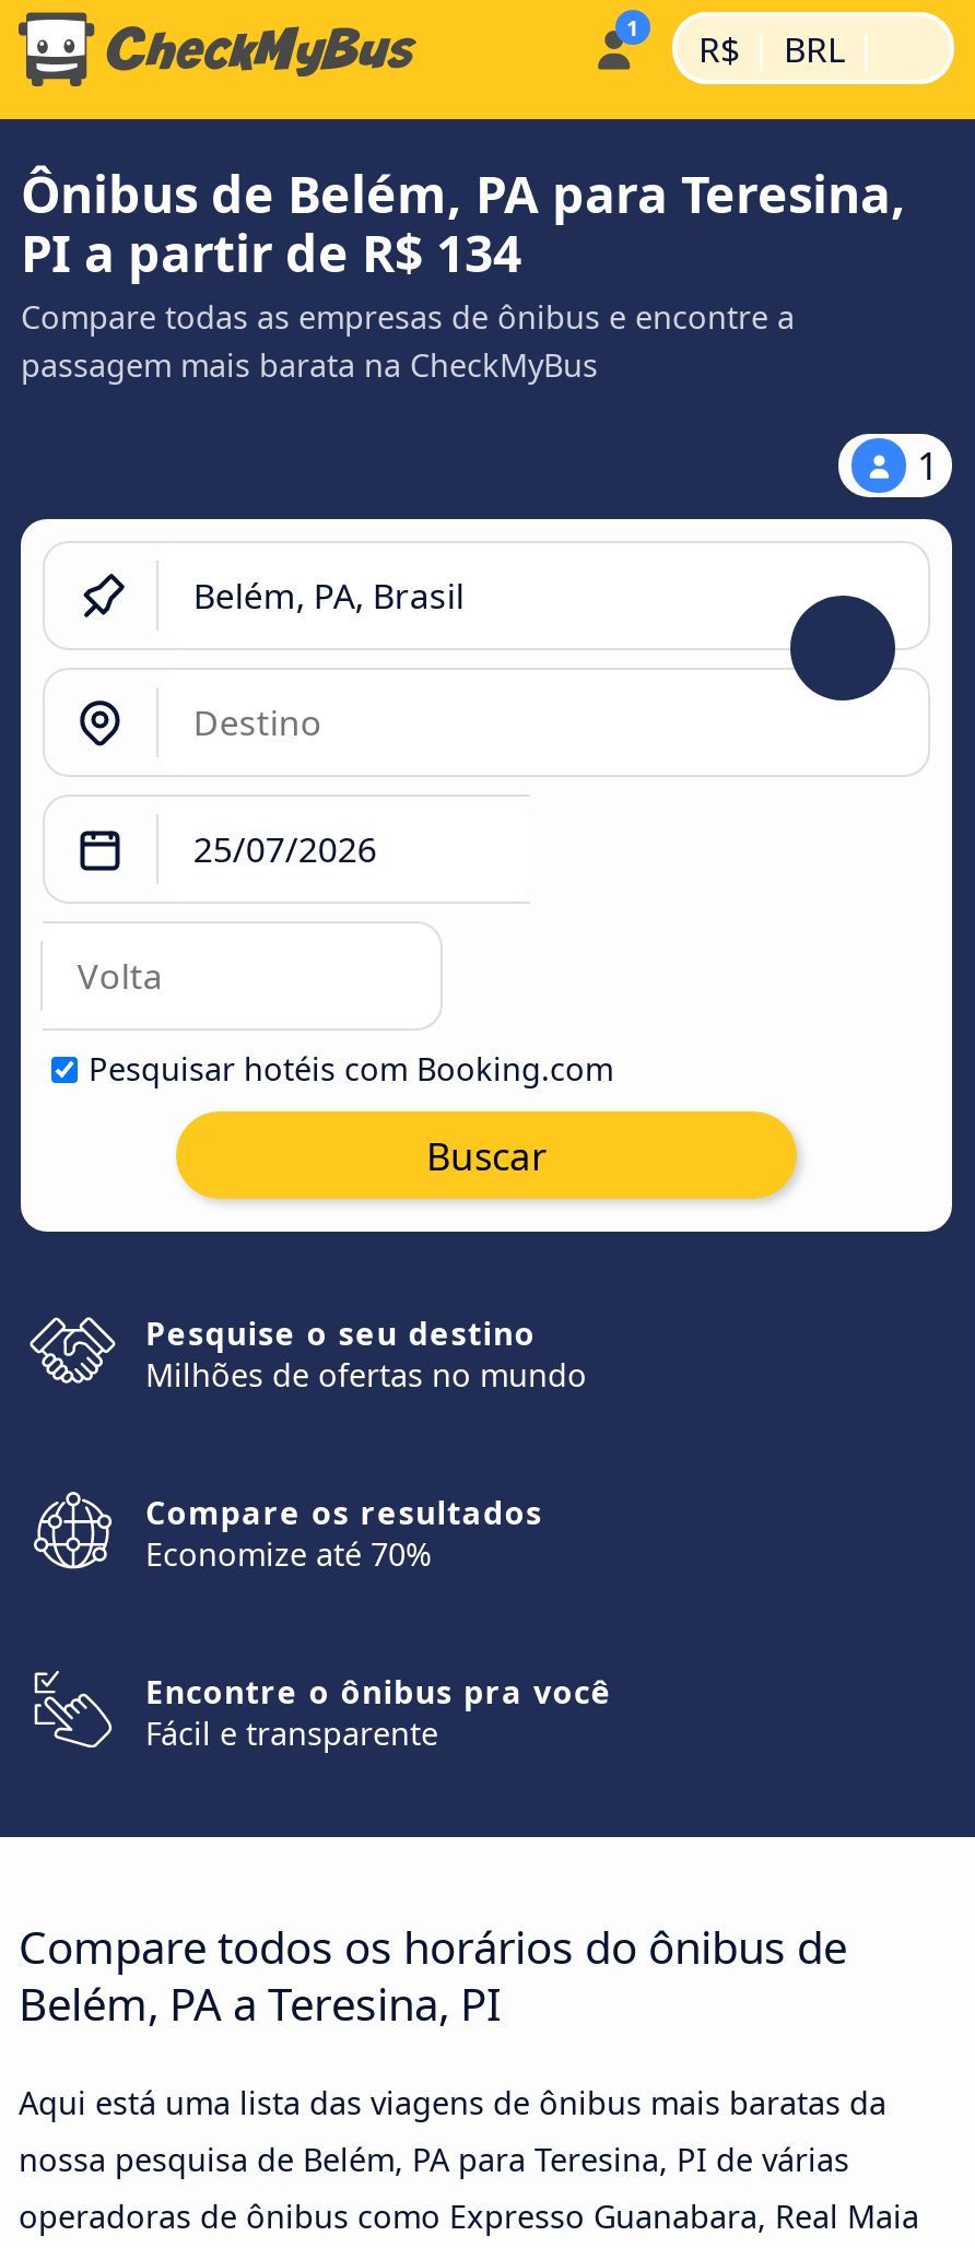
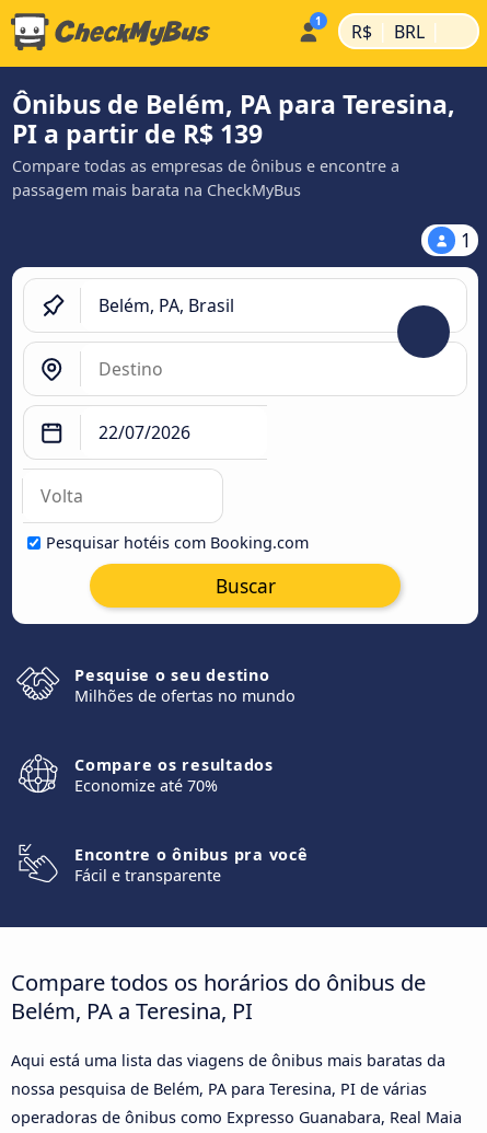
- PI a partir de R$ 134
+ PI a partir de R$ 139
